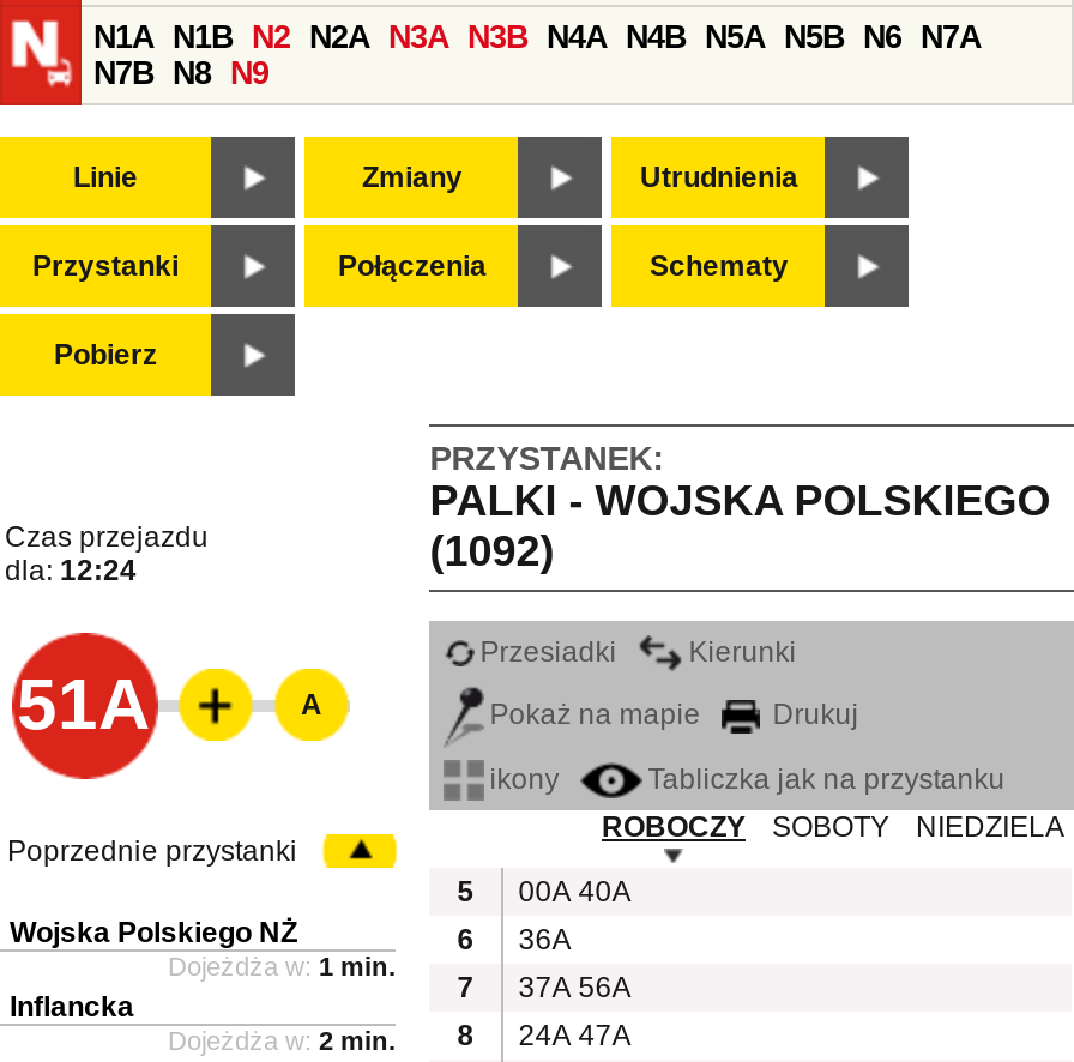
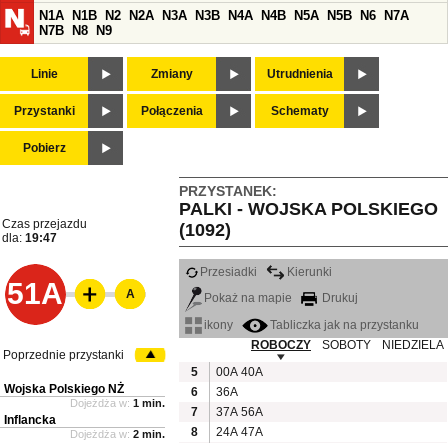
- dla: 12:24
+ dla: 19:47
